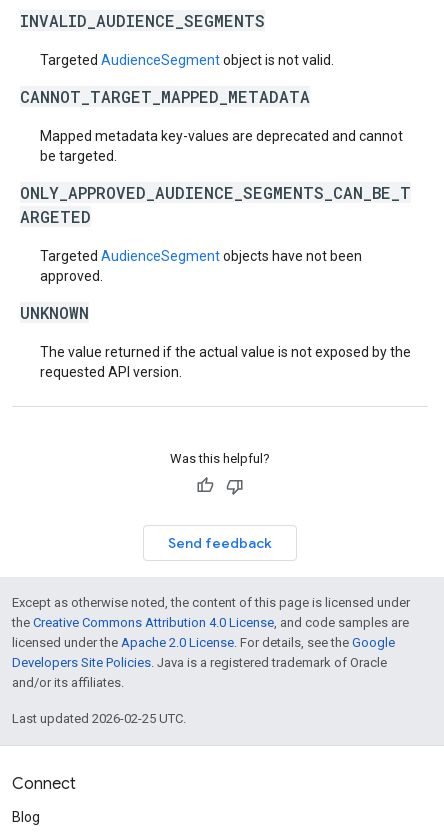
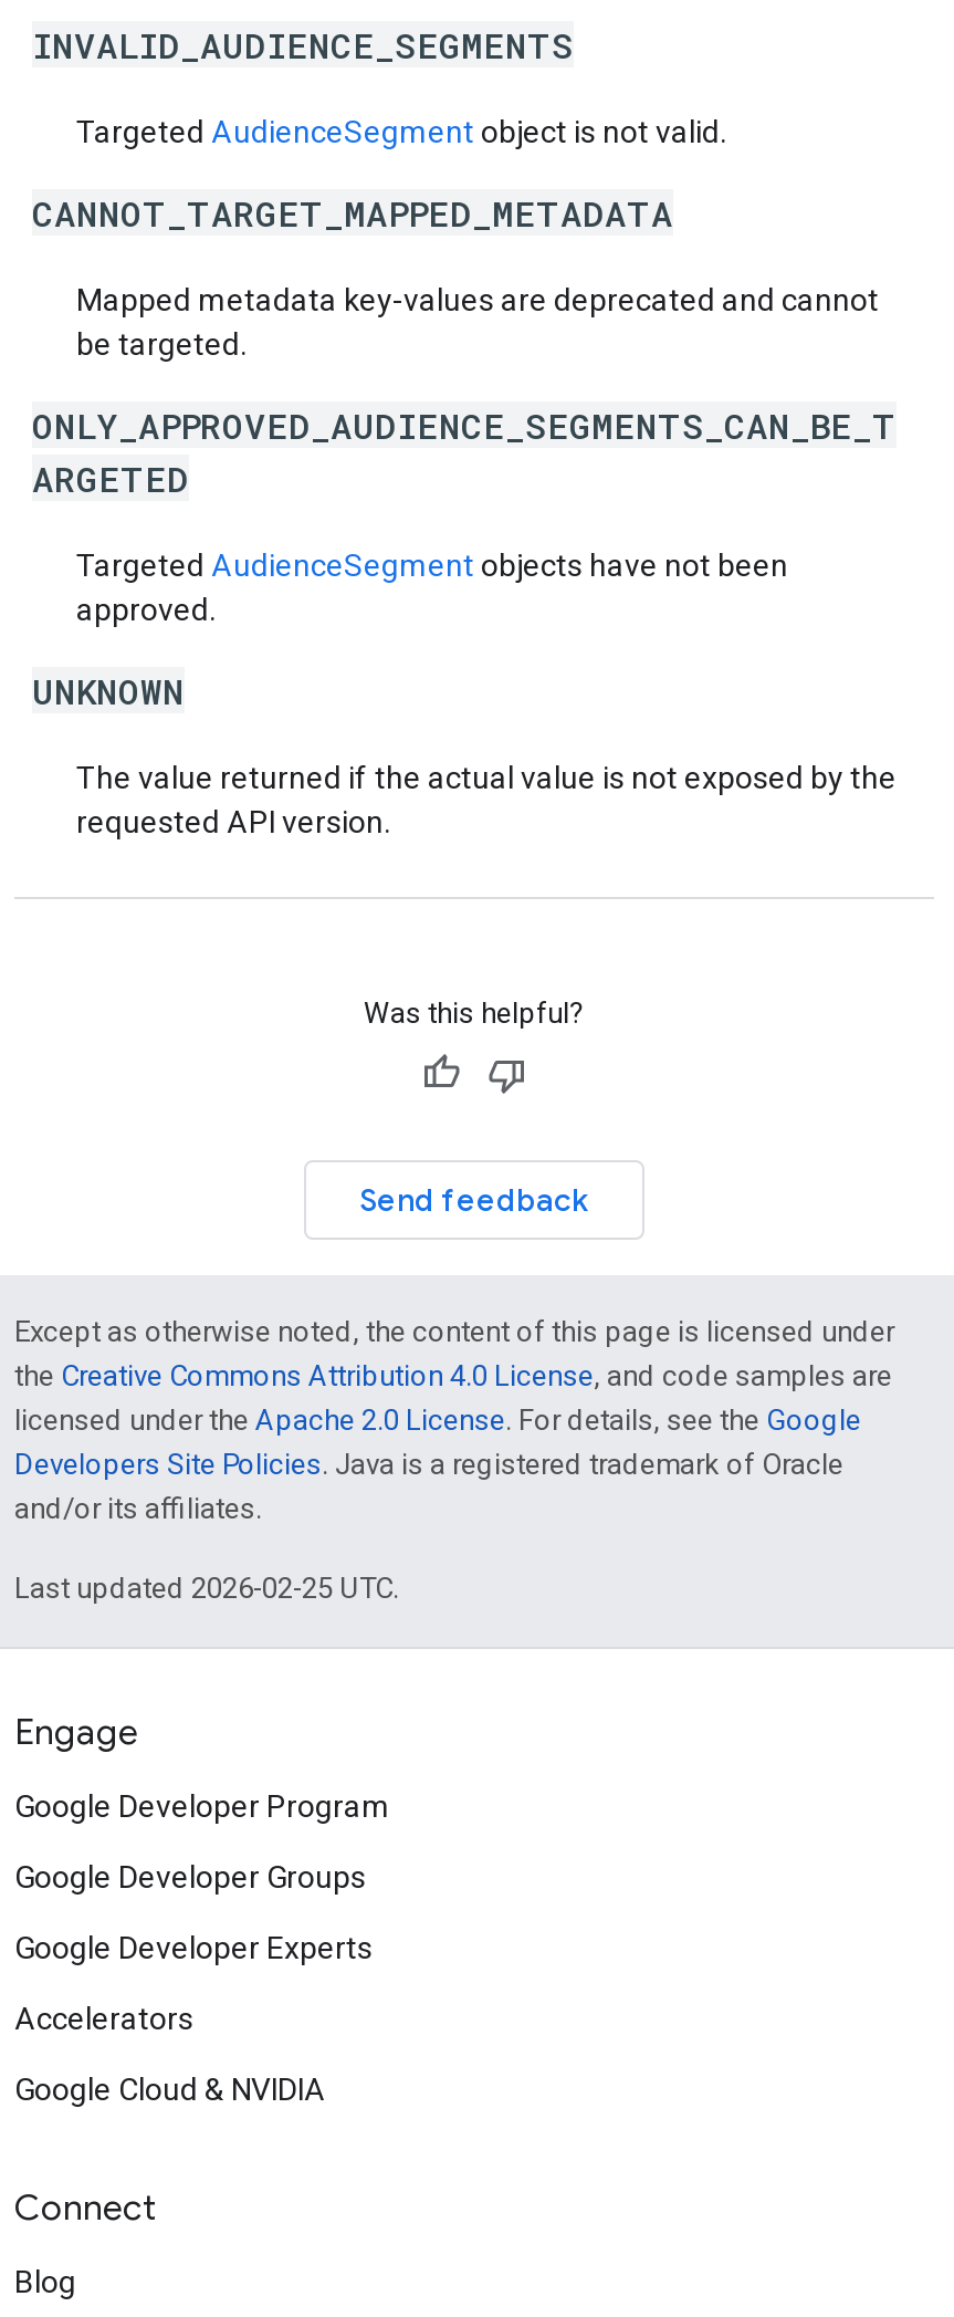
+ Engage
+ Google Developer Program
+ Google Developer Groups
+ Google Developer Experts
+ Accelerators
+ Google Cloud & NVIDIA
